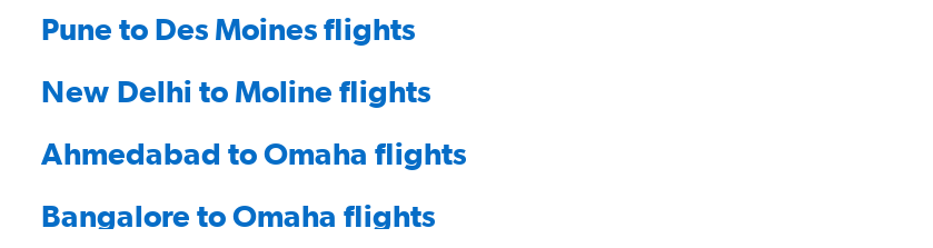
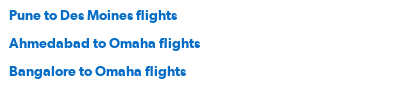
- New Delhi to Moline flights
